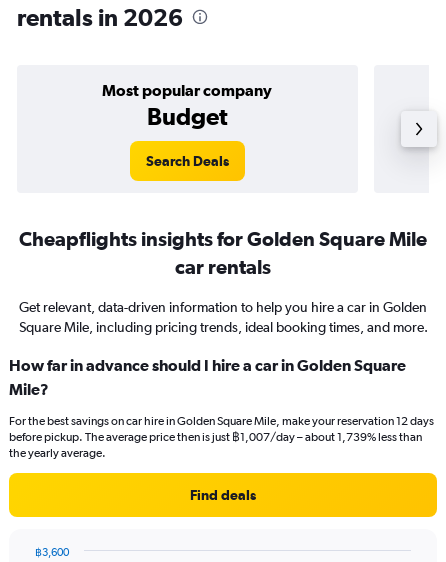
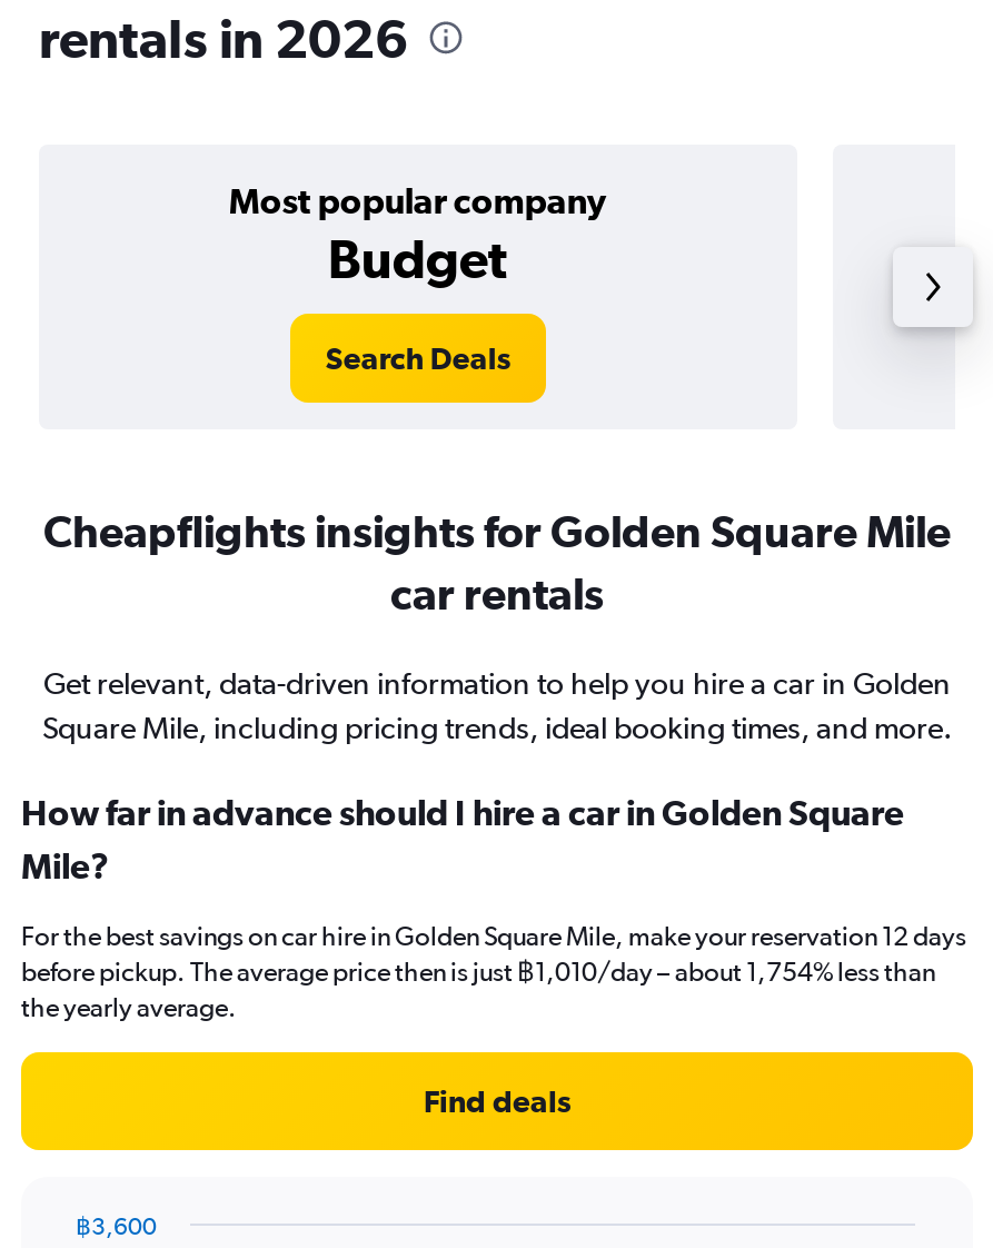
- before pickup. The average price then is just ฿1,007/day – about 1,739% less than
+ before pickup. The average price then is just ฿1,010/day – about 1,754% less than
